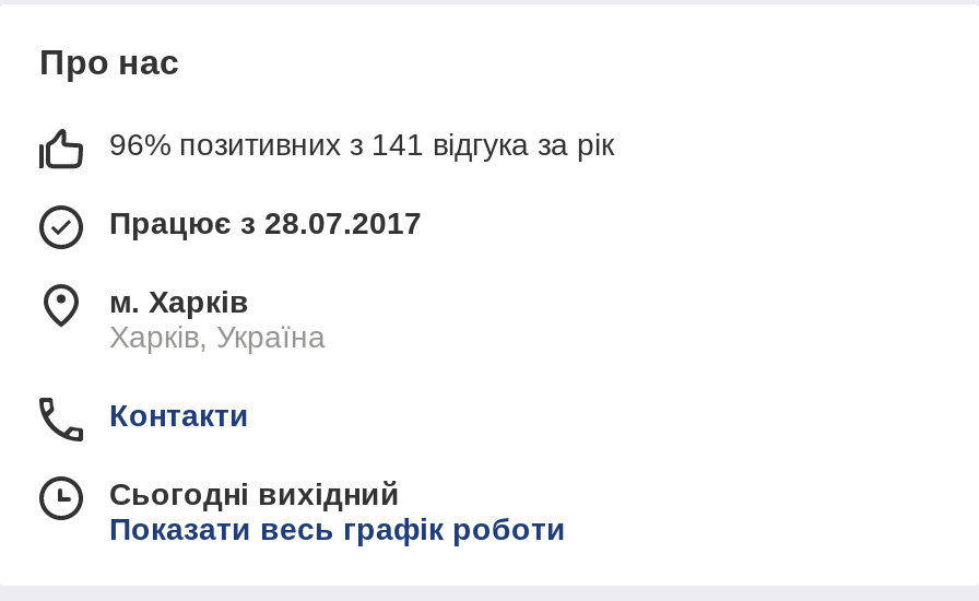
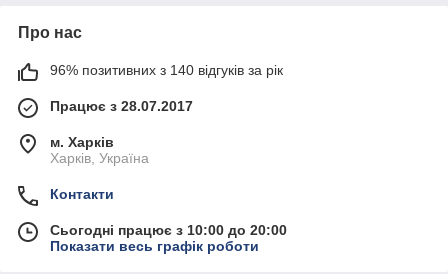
- 96% позитивних з 141 відгука за рік
+ 96% позитивних з 140 відгуків за рік

- Сьогодні вихідний
+ Сьогодні працює з 10:00 до 20:00
